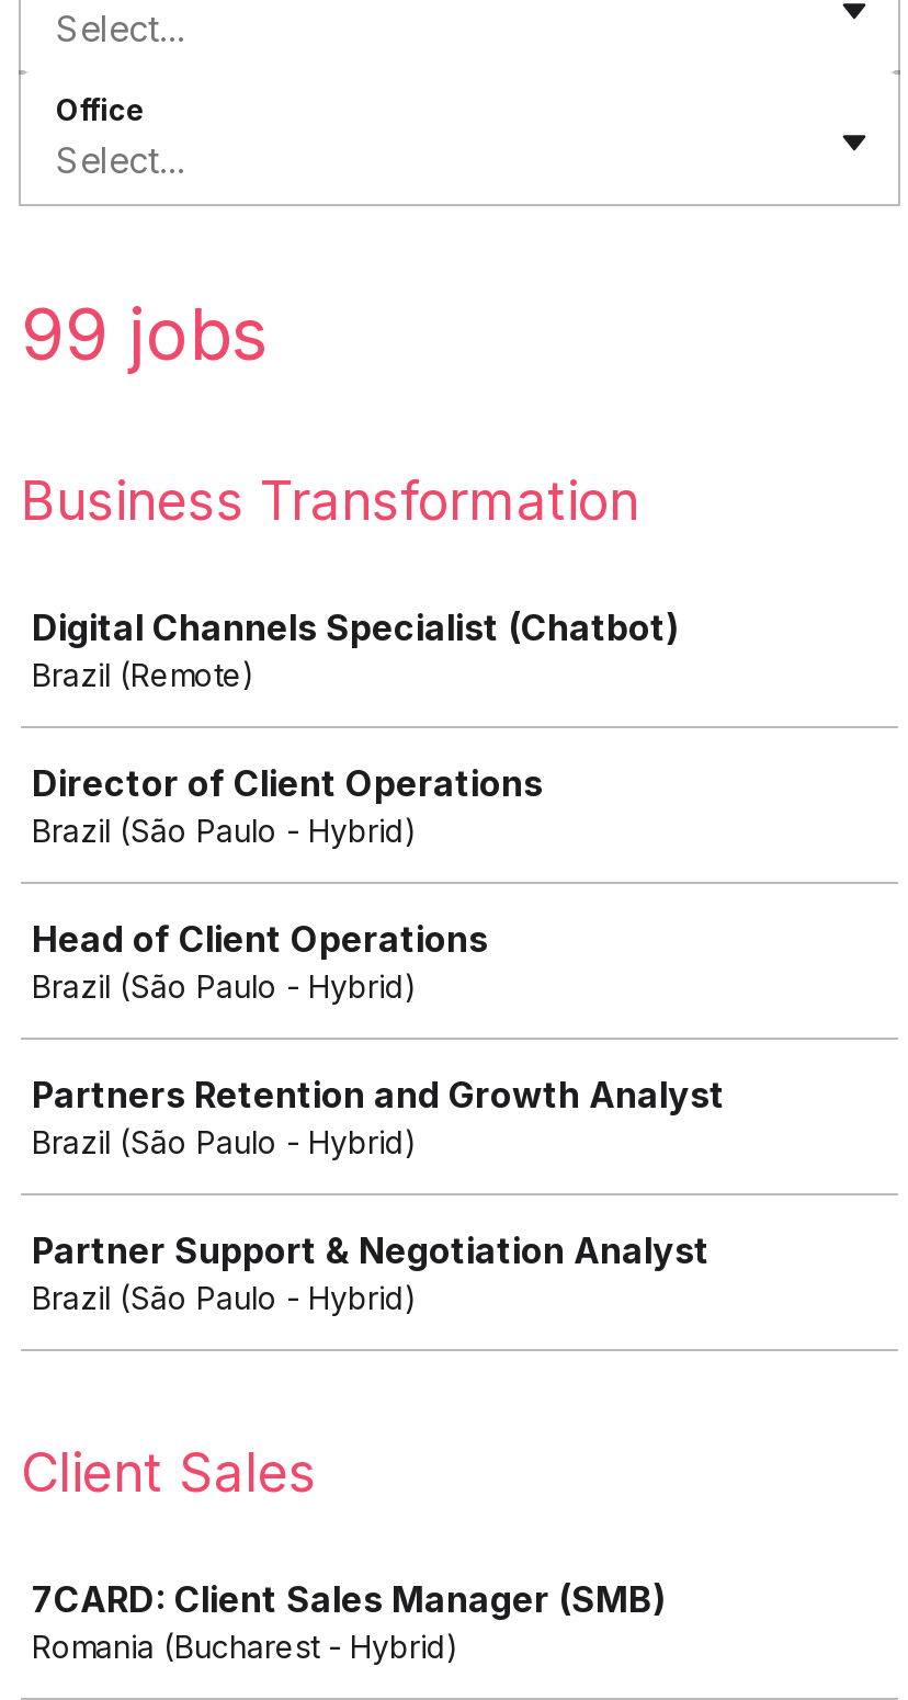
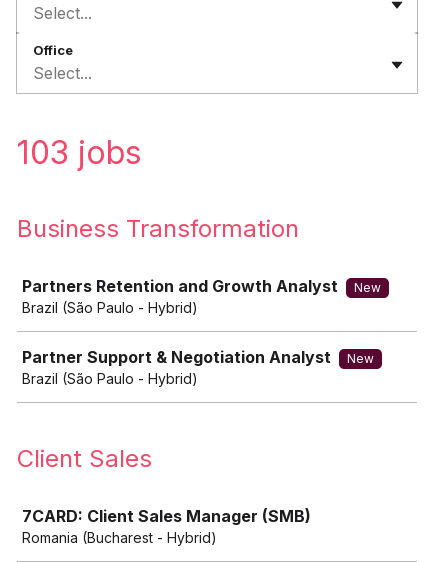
- 99 jobs
+ 103 jobs

- Digital Channels Specialist (Chatbot)
- Brazil (Remote)
- Director of Client Operations
- Brazil (São Paulo - Hybrid)
- Head of Client Operations
- Brazil (São Paulo - Hybrid)

+ New

+ New
